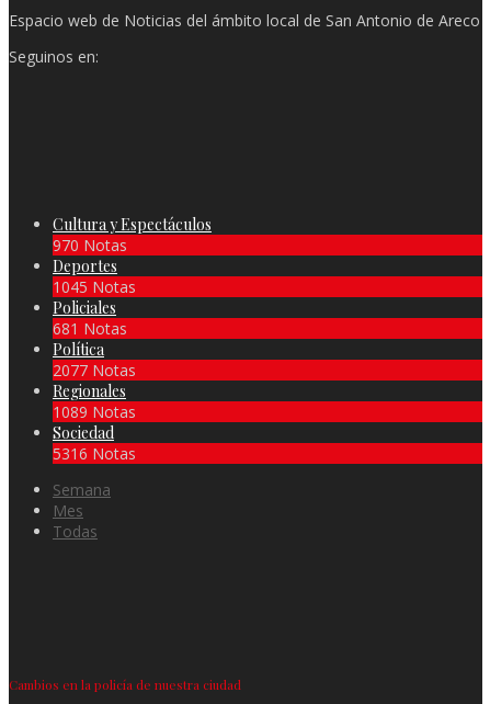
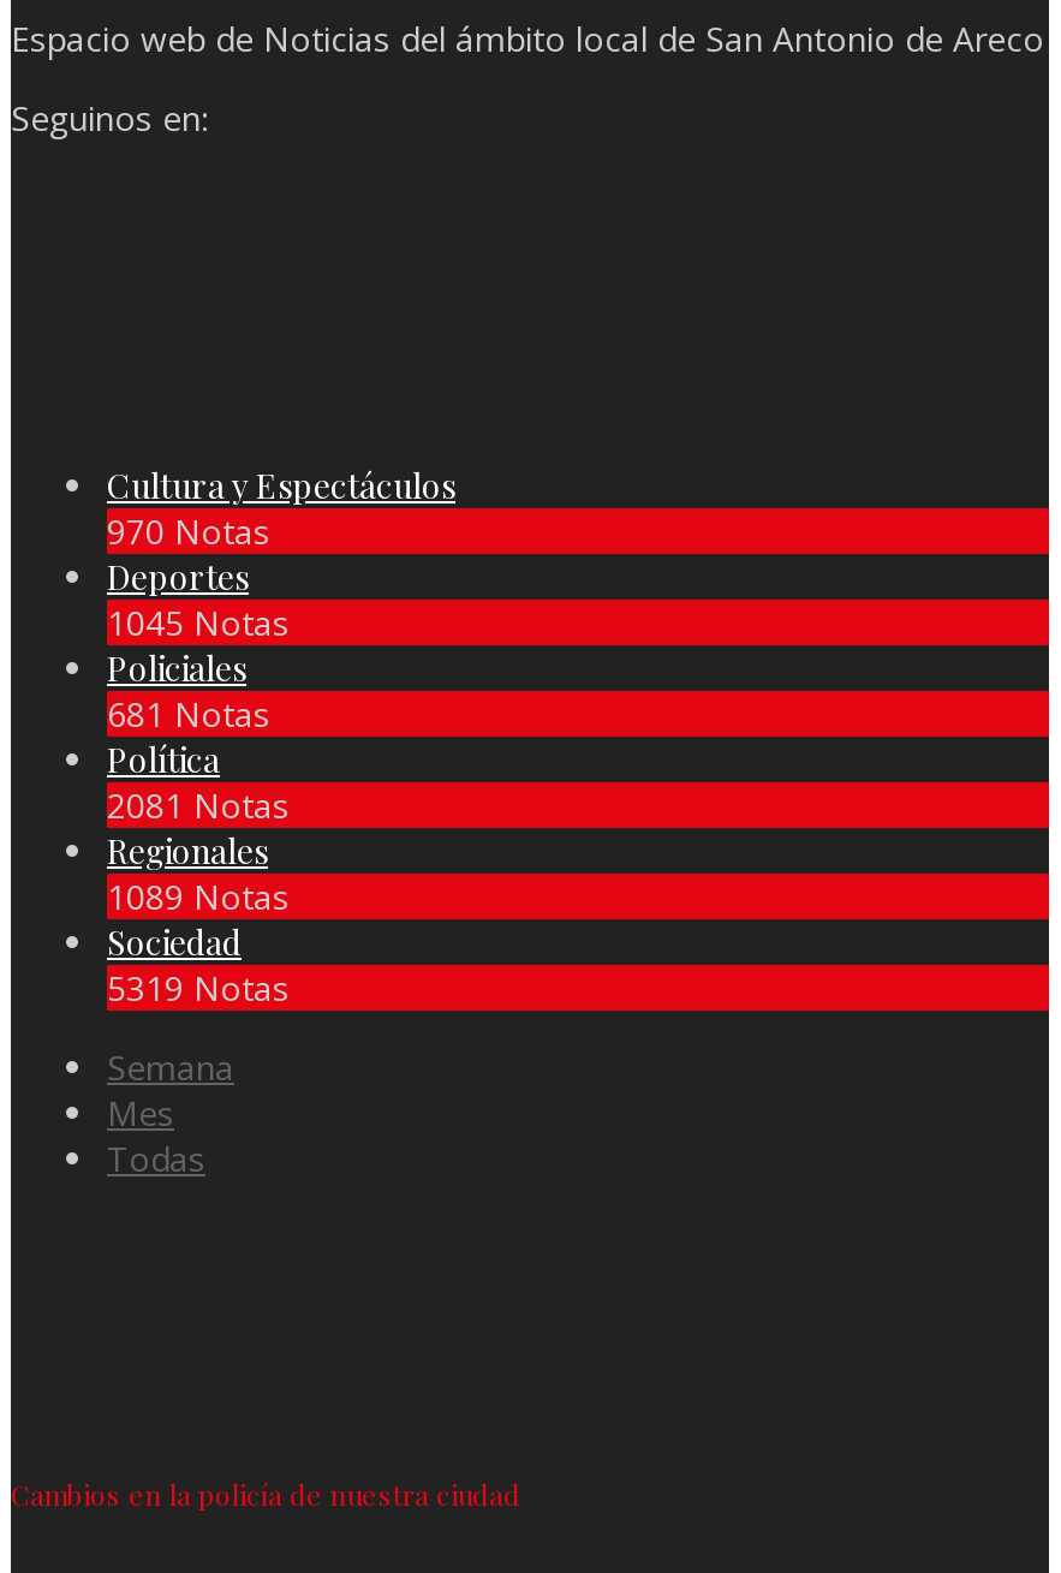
- 2077 Notas
+ 2081 Notas

- 5316 Notas
+ 5319 Notas
